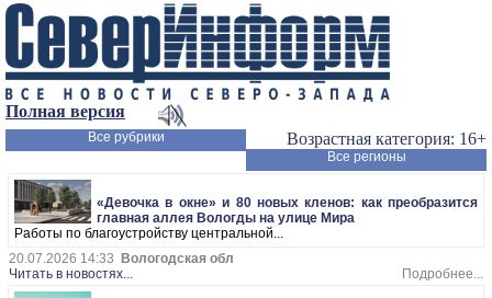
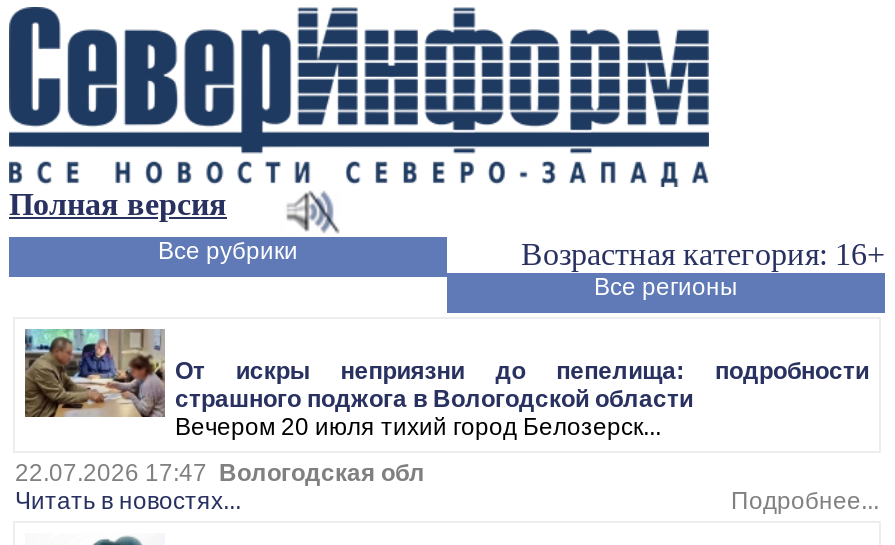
- [image]
- «Девочка в окне» и 80 новых кленов: как преобразится
- главная аллея Вологды на улице Мира
- Работы по благоустройству центральной...
+ [image]
+ От искры неприязни до пепелища: подробности
+ страшного поджога в Вологодской области
+ Вечером 20 июля тихий город Белозерск...

- 20.07.2026 14:33 Вологодская обл
+ 22.07.2026 17:47 Вологодская обл
